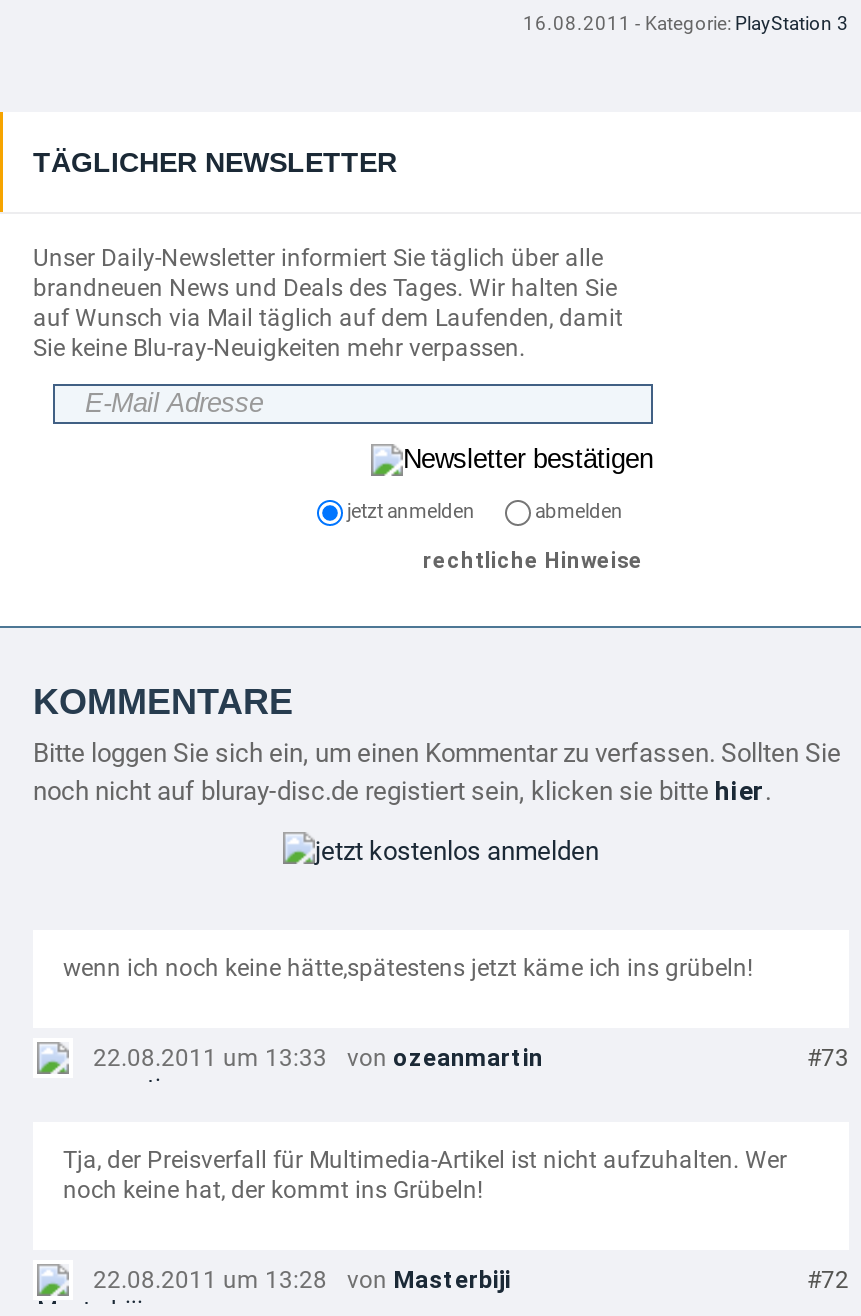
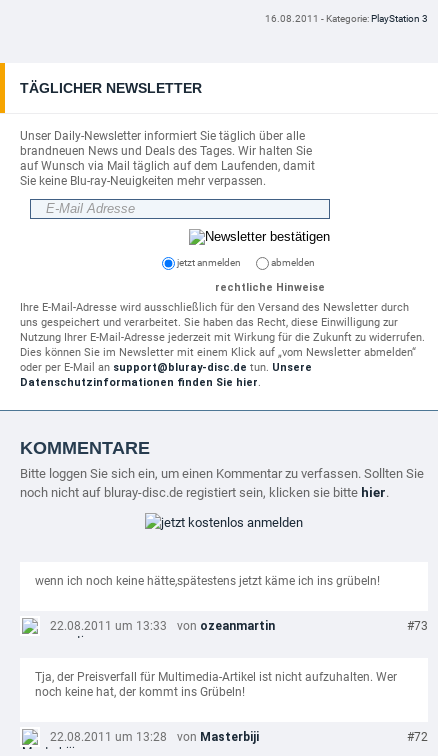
+ Ihre E-Mail-Adresse wird ausschließlich für den Versand des Newsletter durch
+ uns gespeichert und verarbeitet. Sie haben das Recht, diese Einwilligung zur
+ Nutzung Ihrer E-Mail-Adresse jederzeit mit Wirkung für die Zukunft zu widerrufen.
+ Dies können Sie im Newsletter mit einem Klick auf „vom Newsletter abmelden“
+ oder per E-Mail an support@bluray-disc.de tun. Unsere
+ Datenschutzinformationen finden Sie hier.
